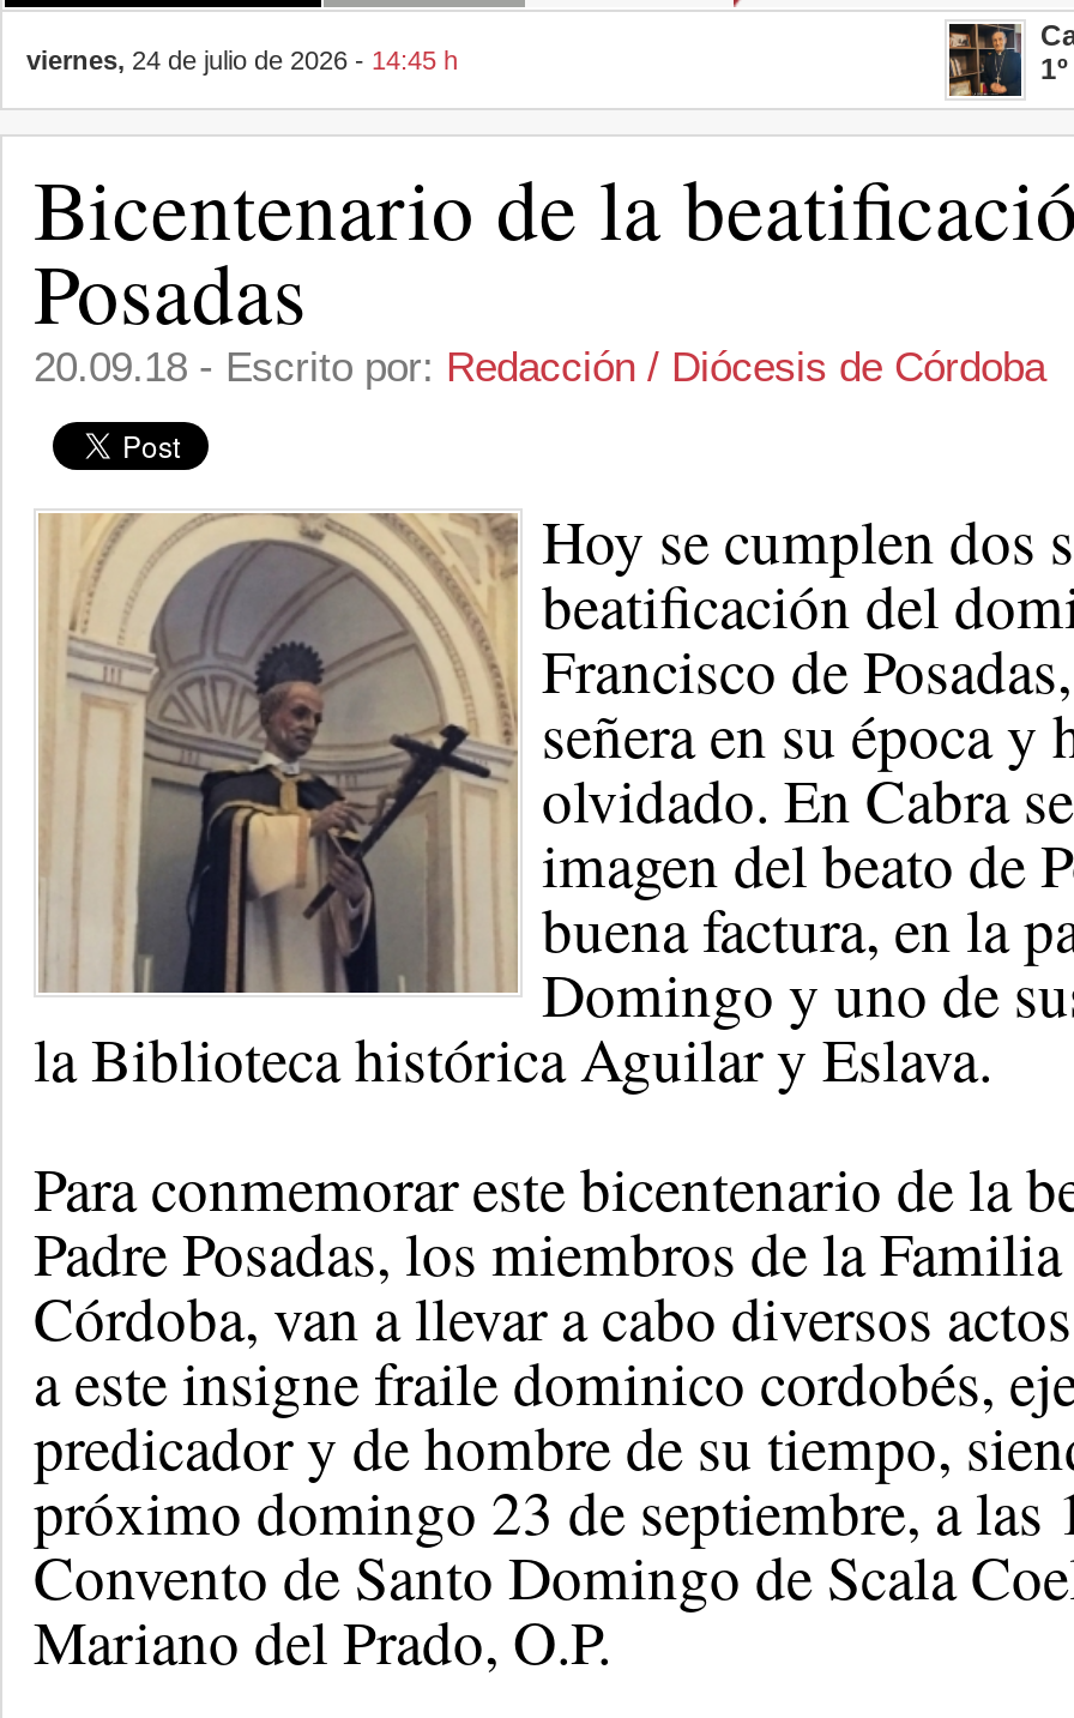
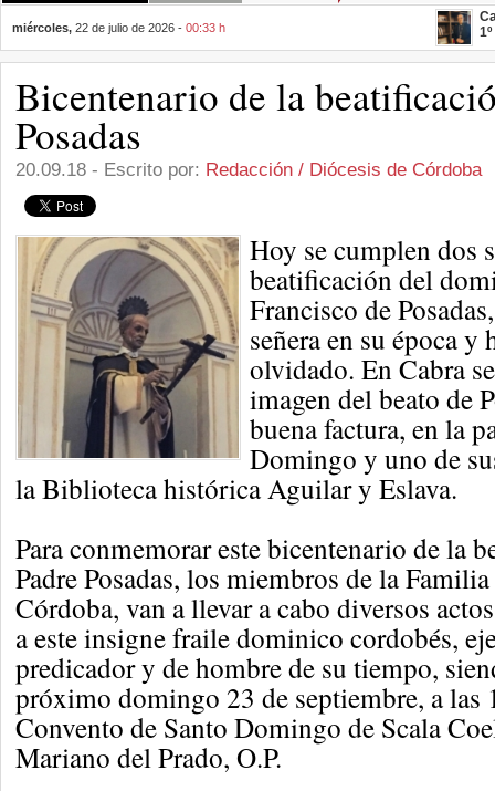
- viernes, 24 de julio de 2026 - 14:45 h
+ miércoles, 22 de julio de 2026 - 00:33 h
